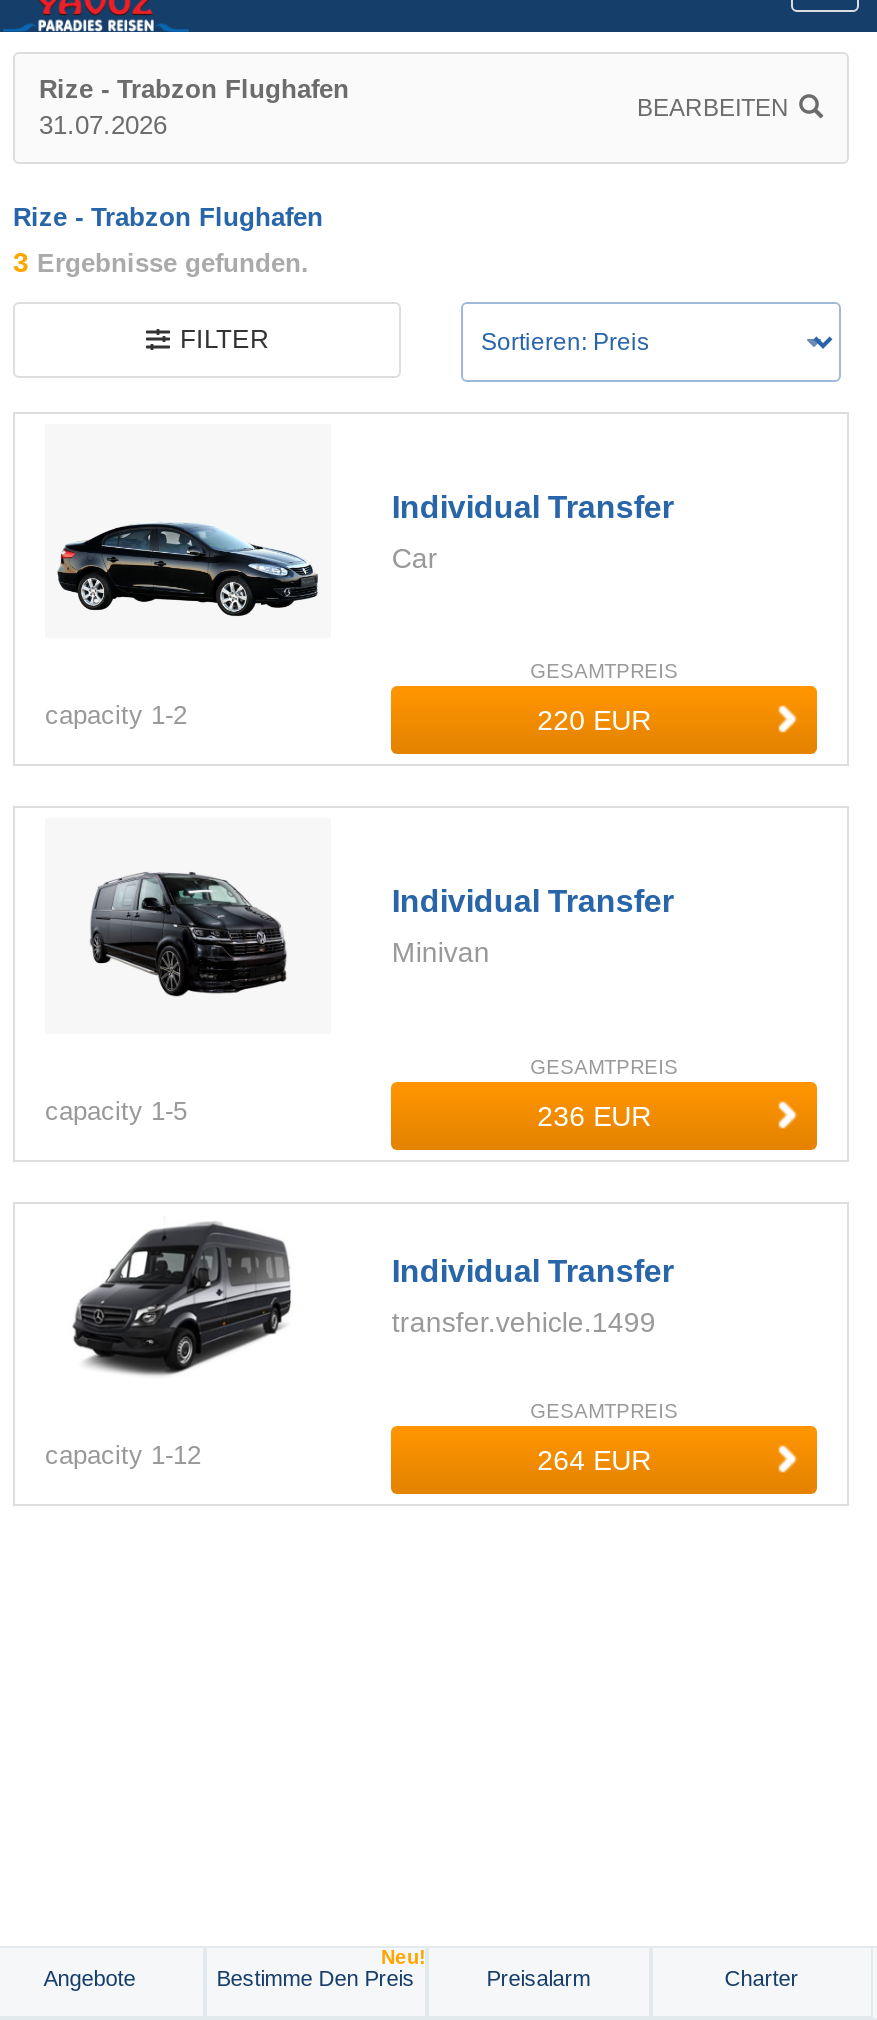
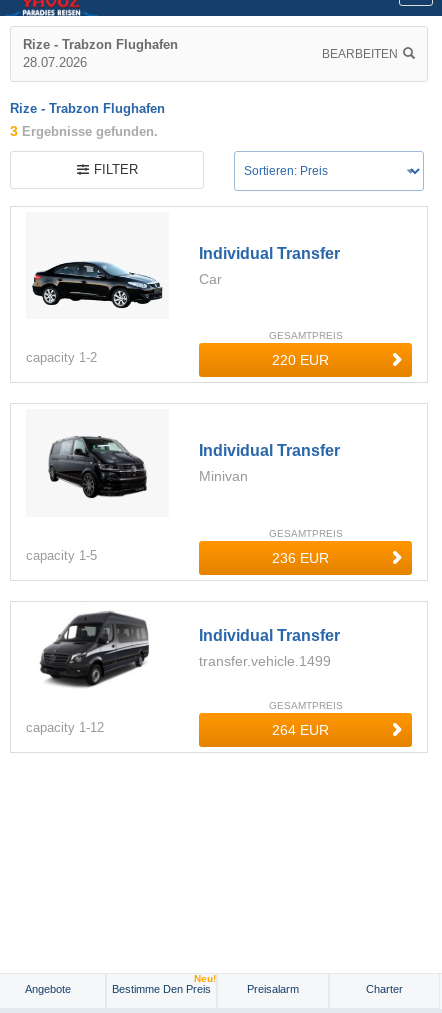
- 31.07.2026
+ 28.07.2026
